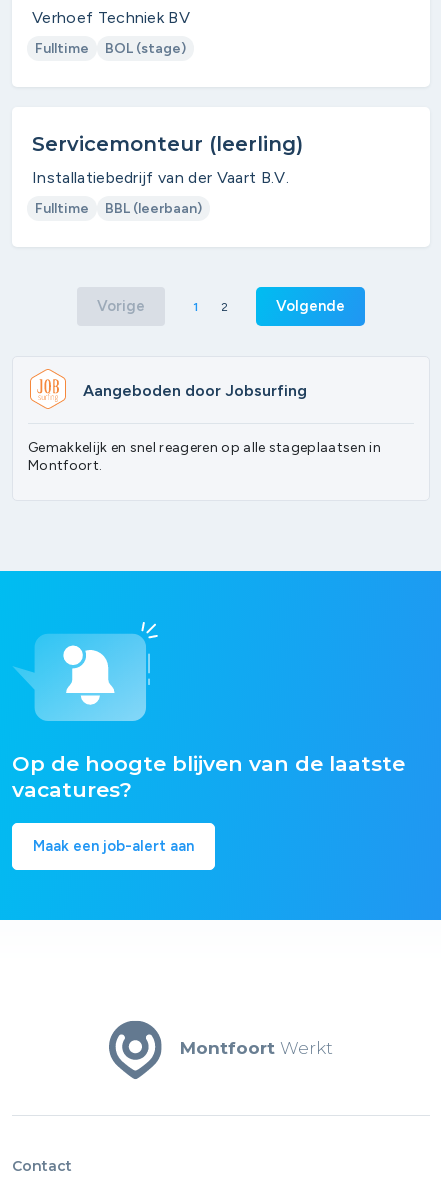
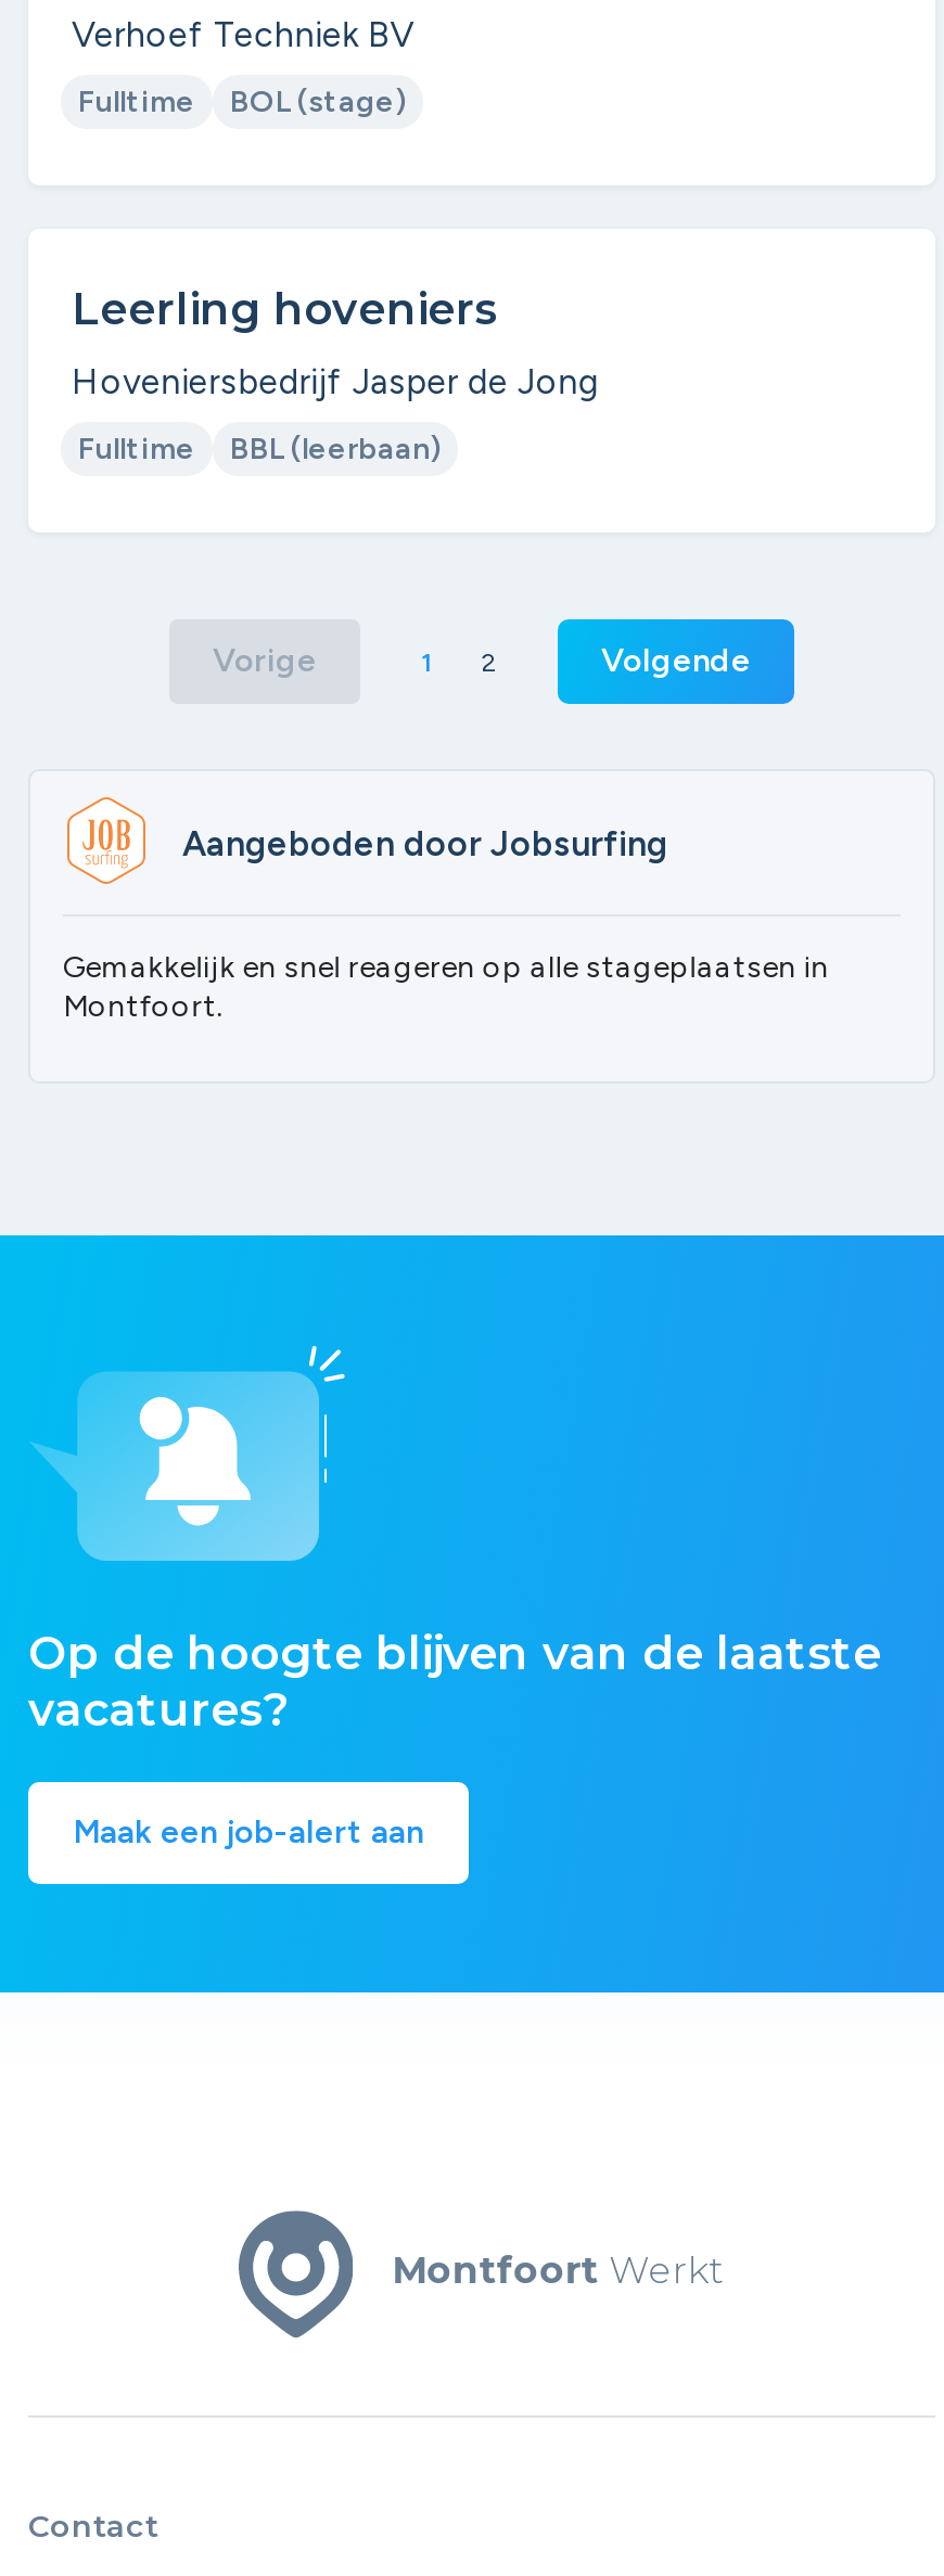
- Servicemonteur (leerling)
+ Leerling hoveniers

- Installatiebedrijf van der Vaart B.V.
+ Hoveniersbedrijf Jasper de Jong
